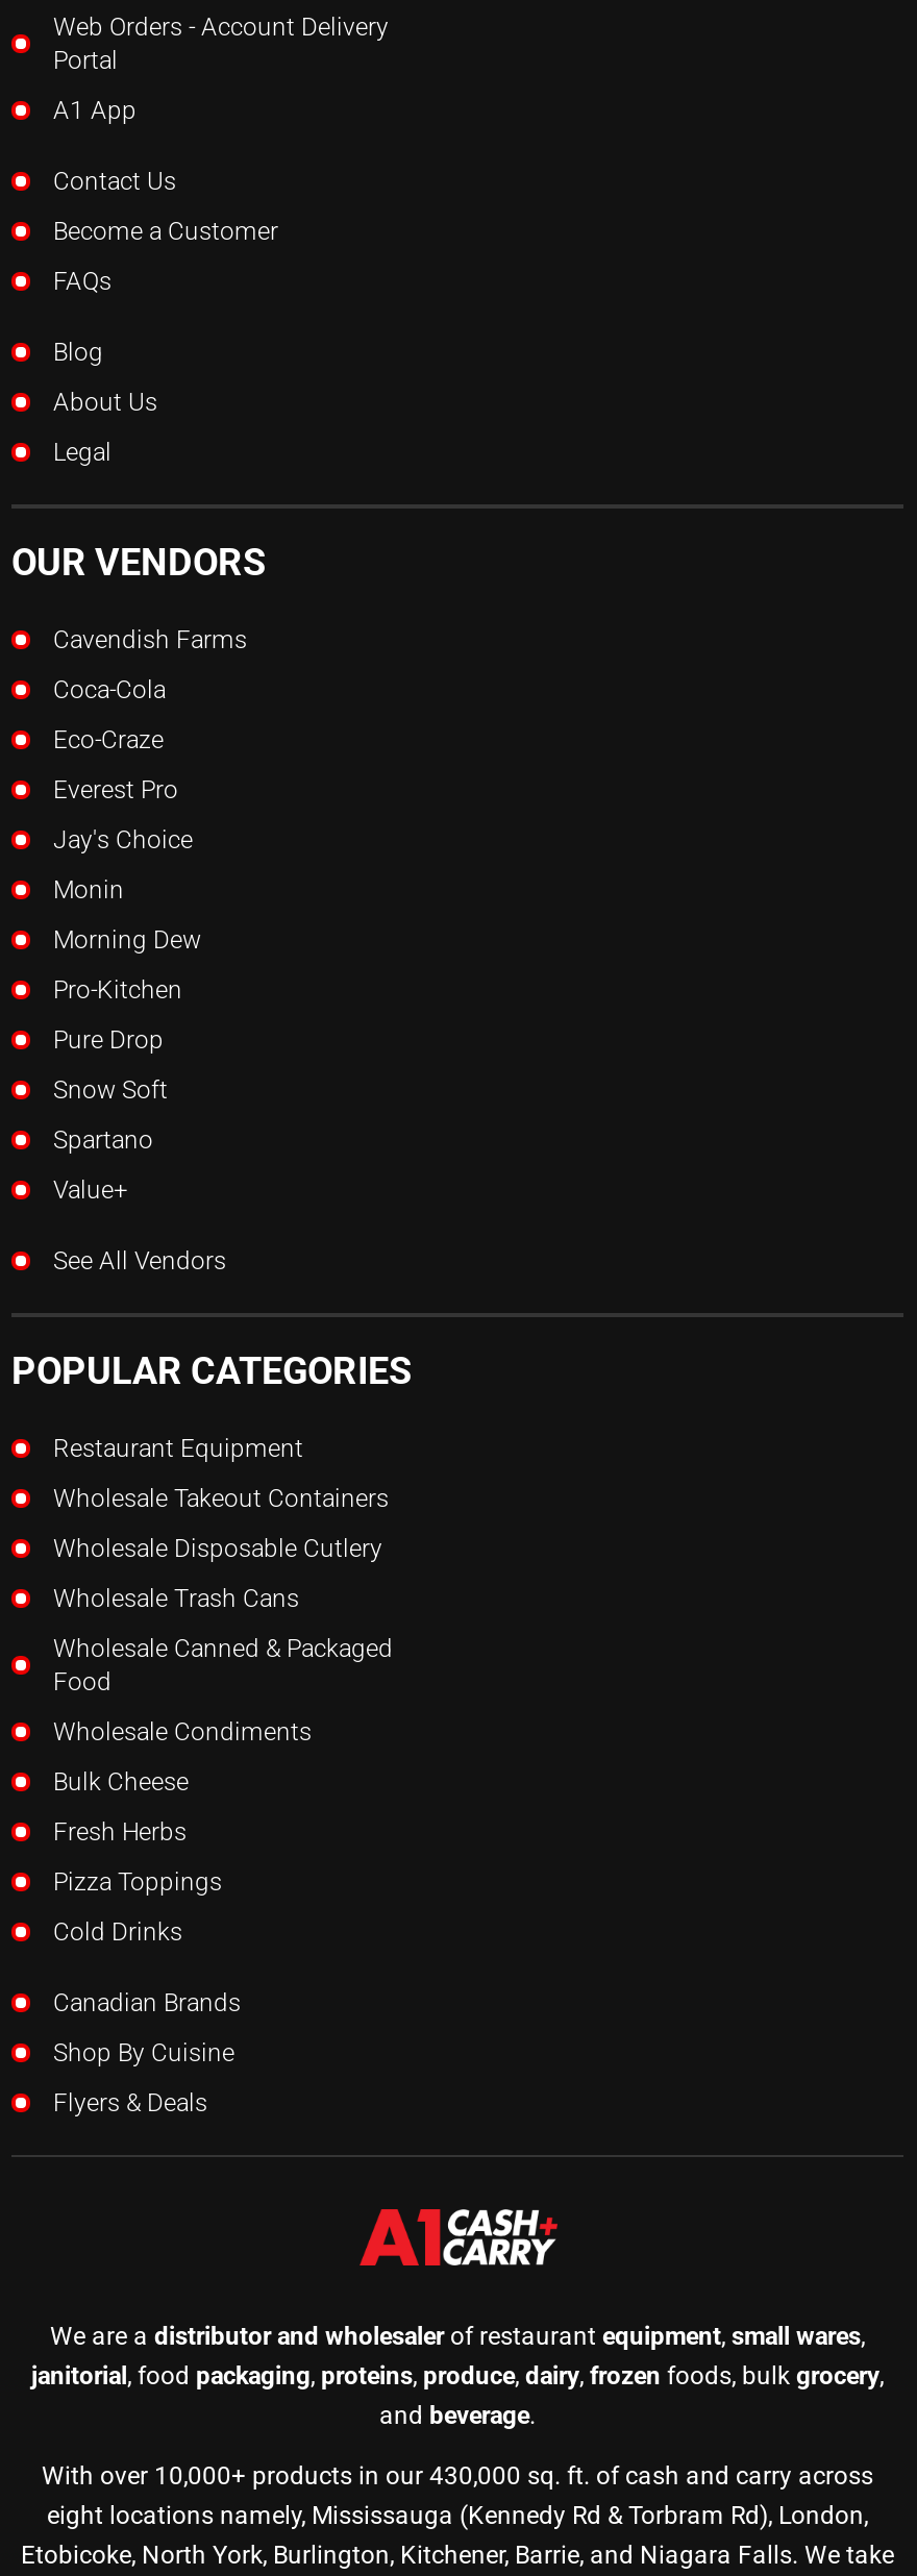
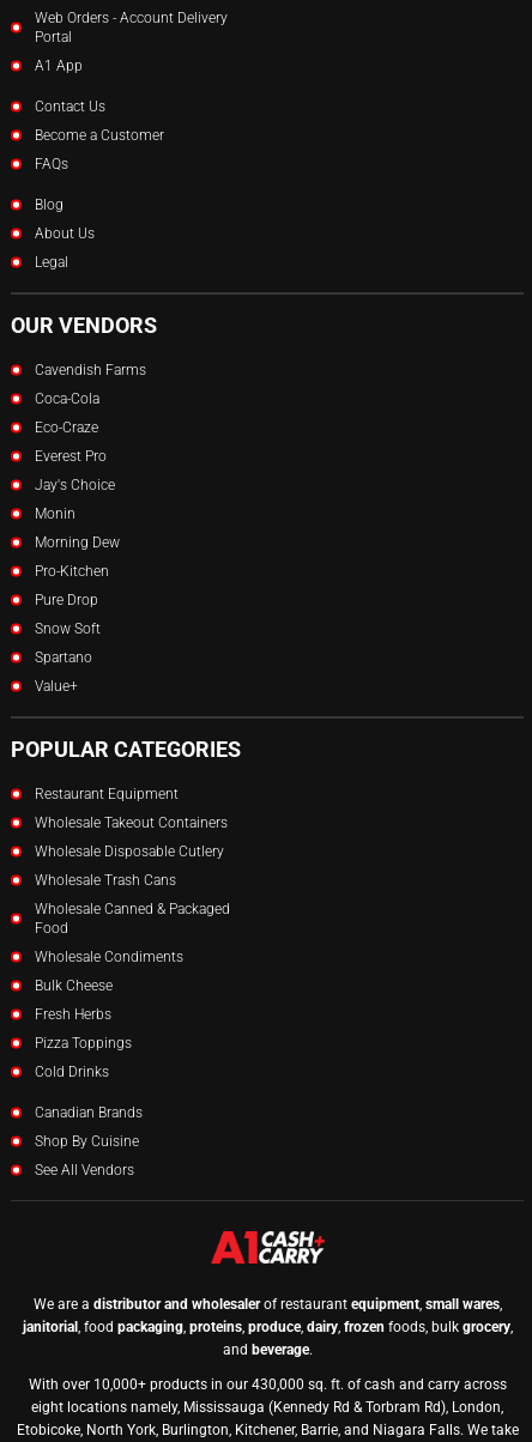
moved down: See All Vendors

- Flyers & Deals
